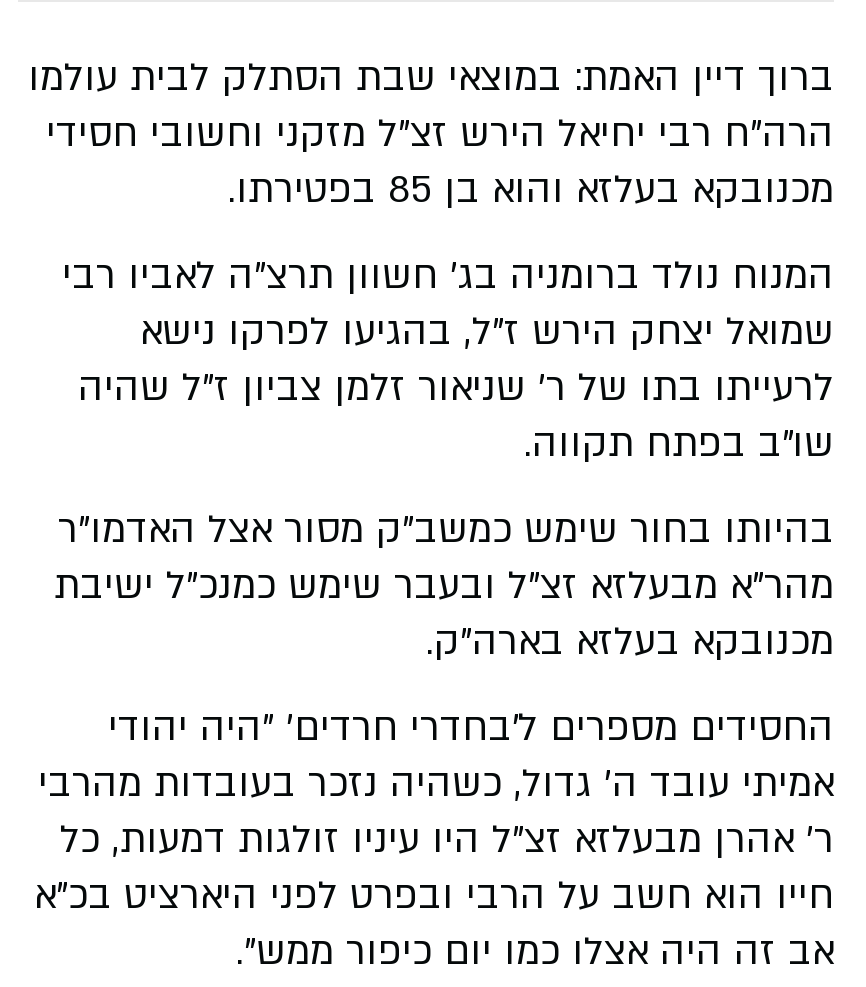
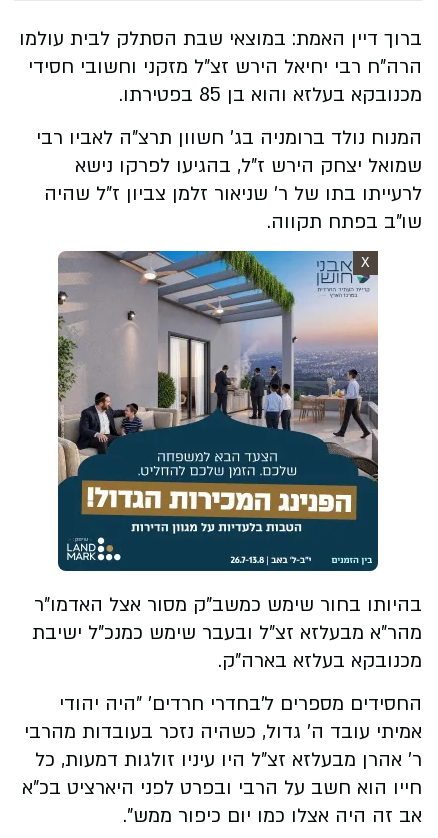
+ [image]
+ X
